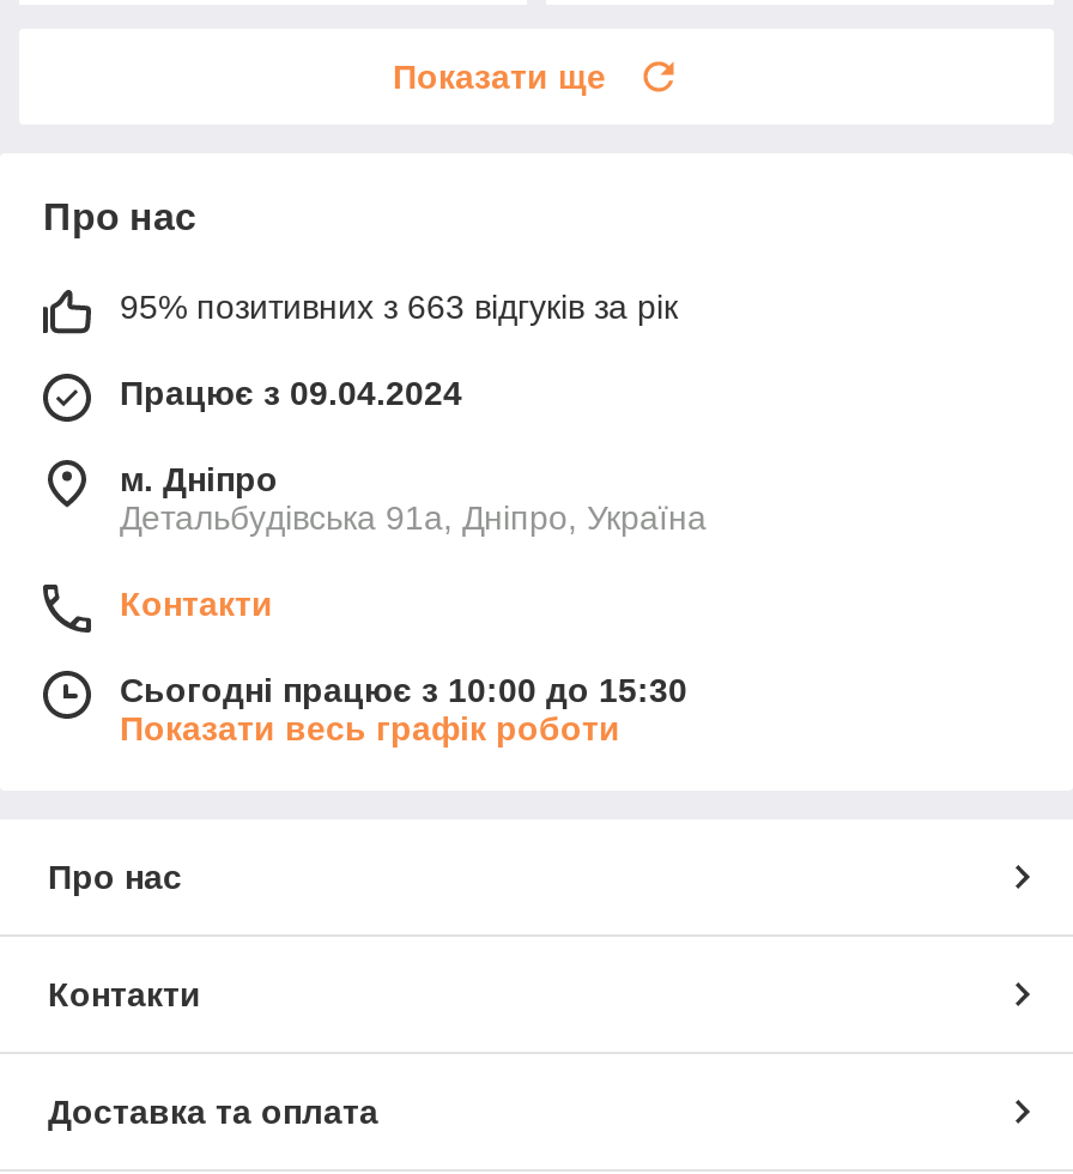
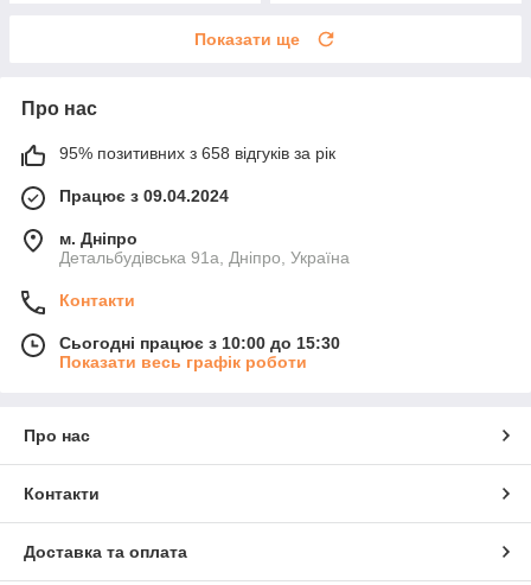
- 95% позитивних з 663 відгуків за рік
+ 95% позитивних з 658 відгуків за рік
